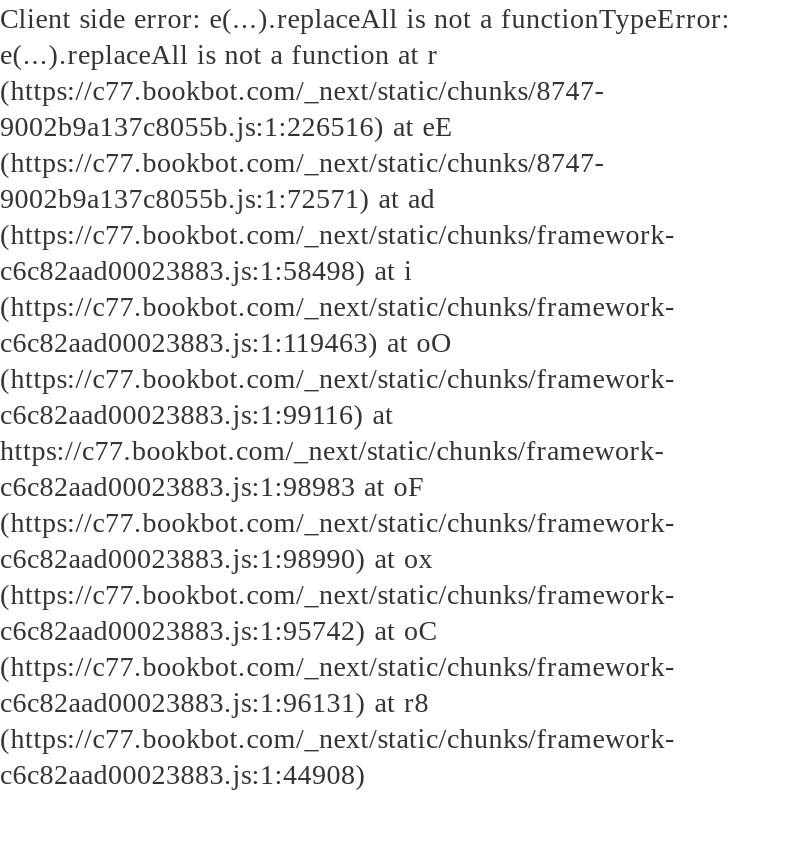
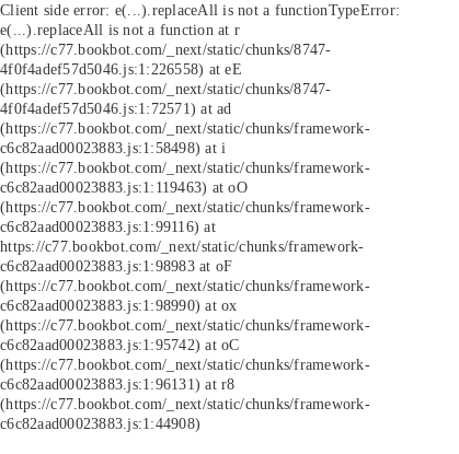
- 9002b9a137c8055b.js:1:226516) at eE
+ 4f0f4adef57d5046.js:1:226558) at eE

- 9002b9a137c8055b.js:1:72571) at ad
+ 4f0f4adef57d5046.js:1:72571) at ad
